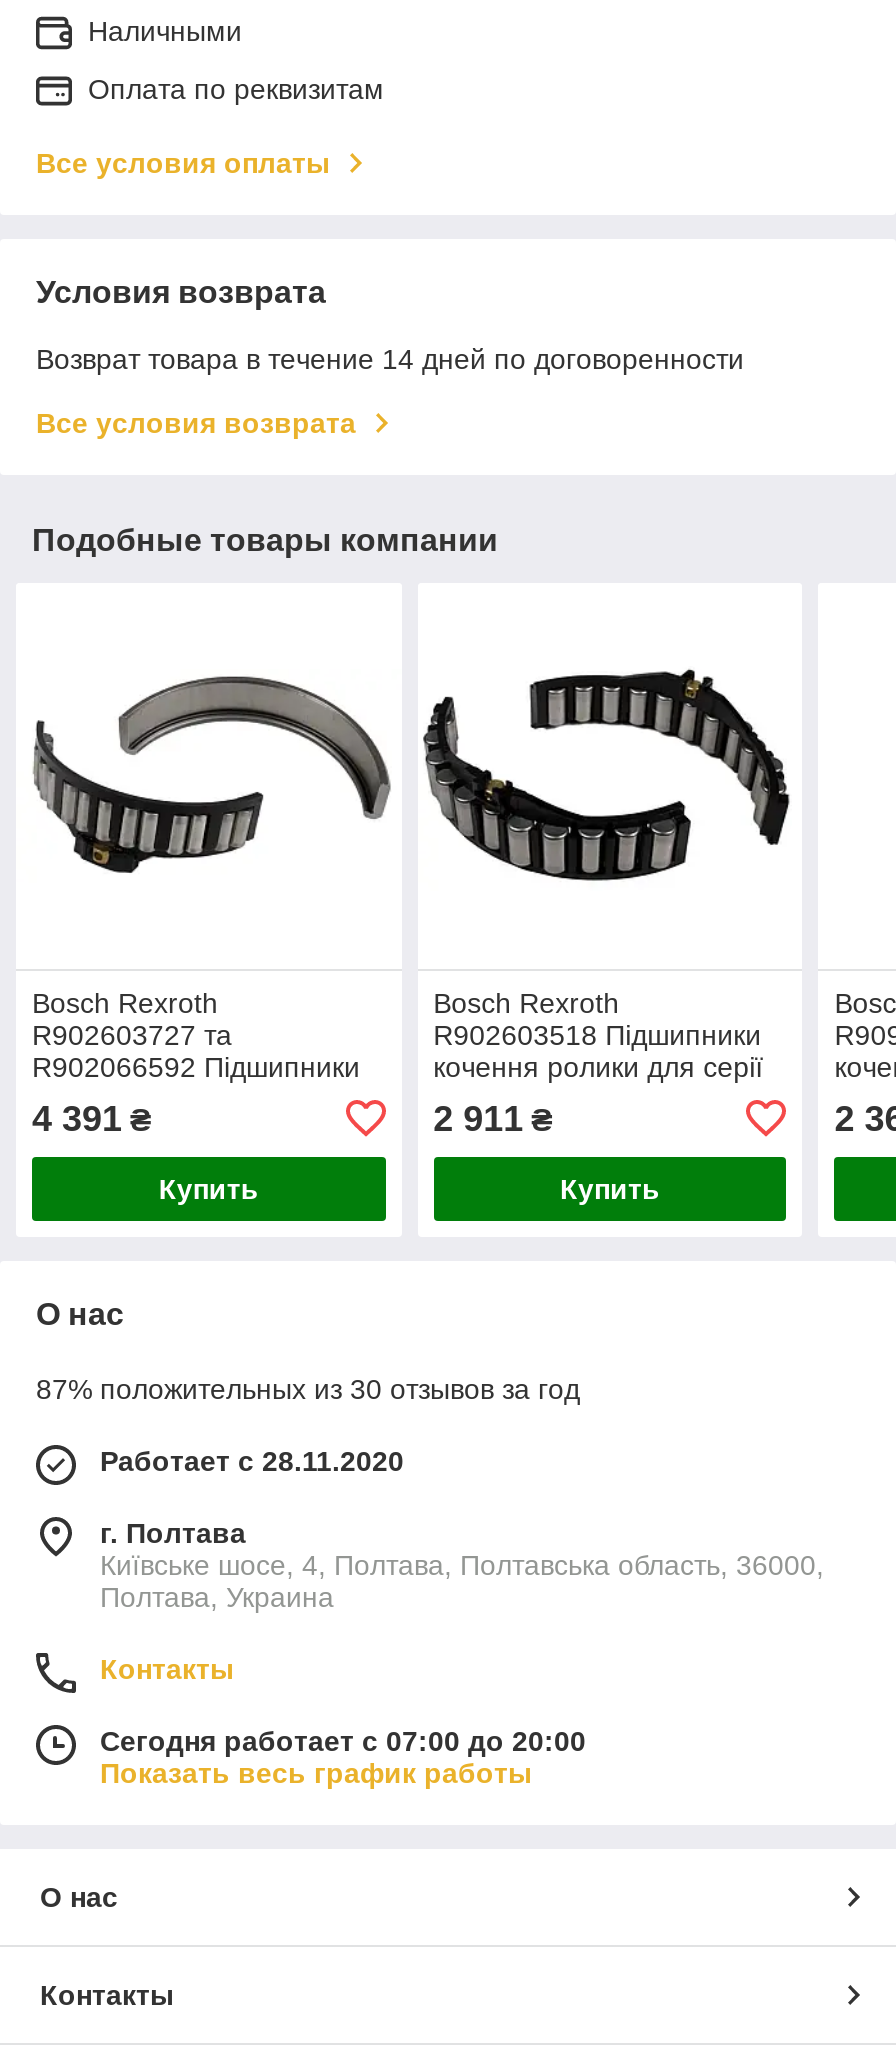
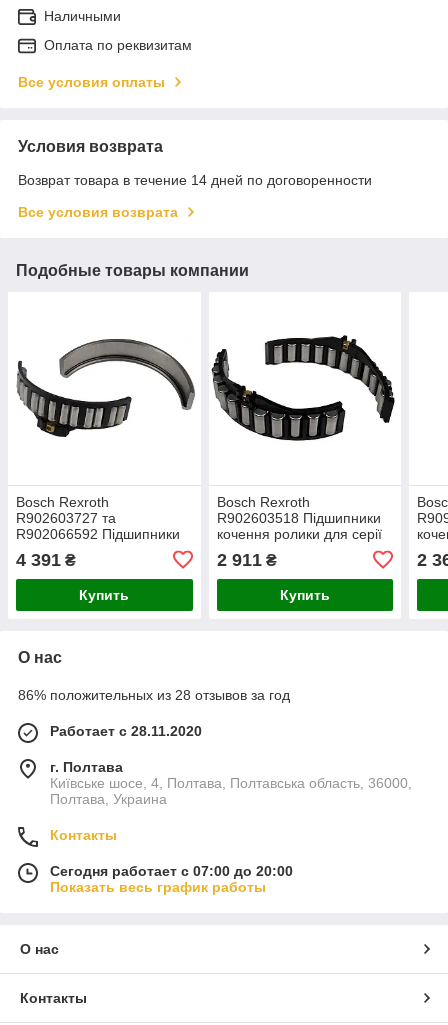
- 87% положительных из 30 отзывов за год
+ 86% положительных из 28 отзывов за год
